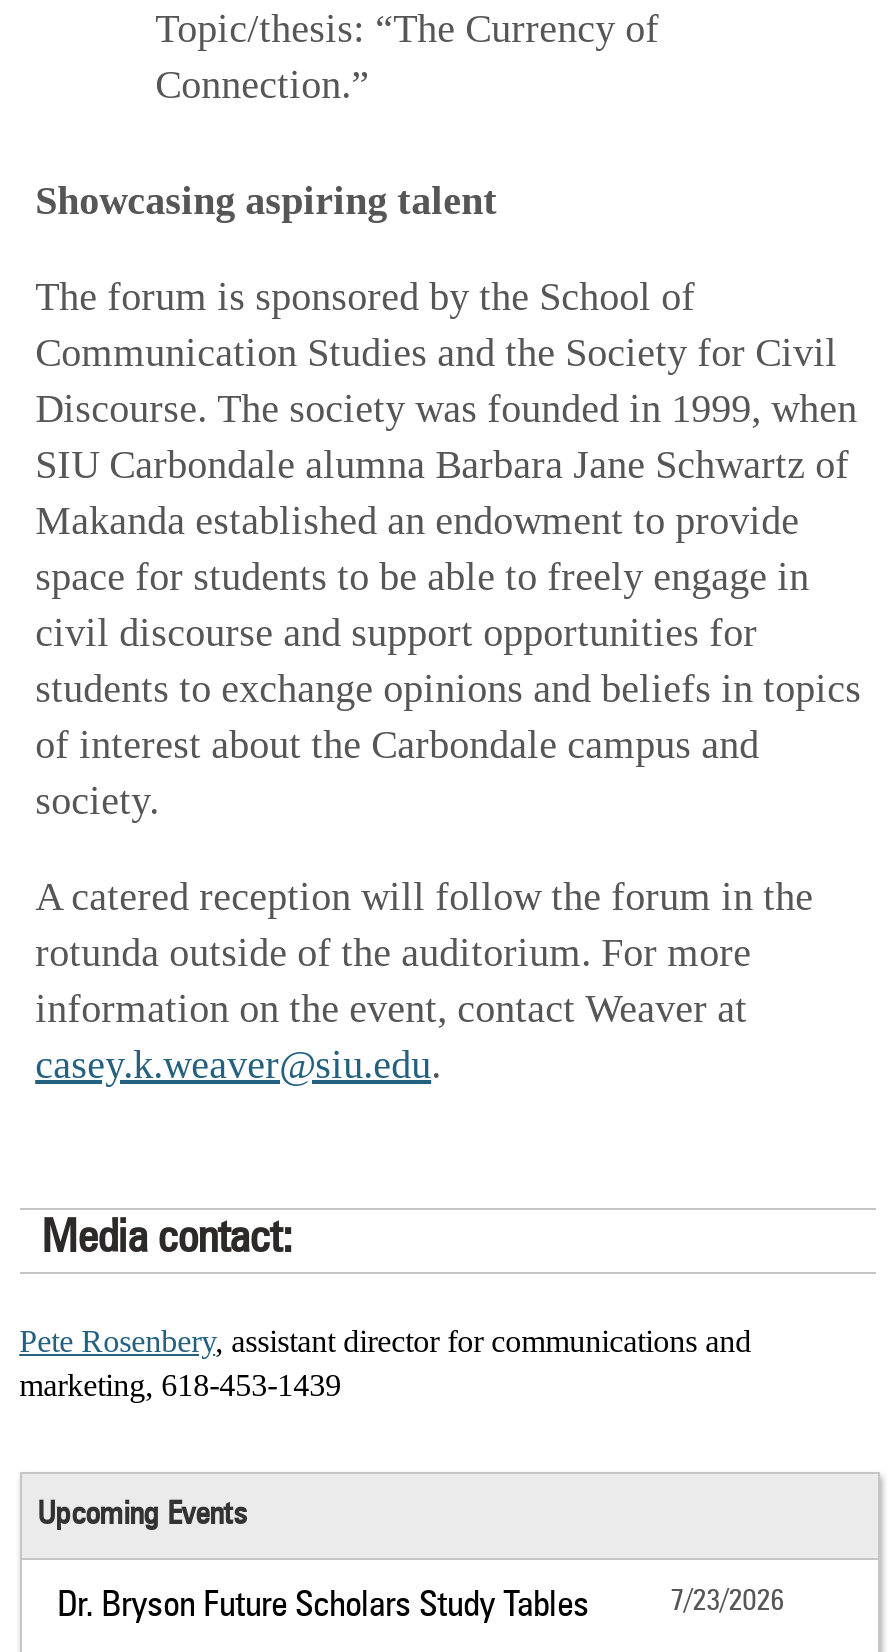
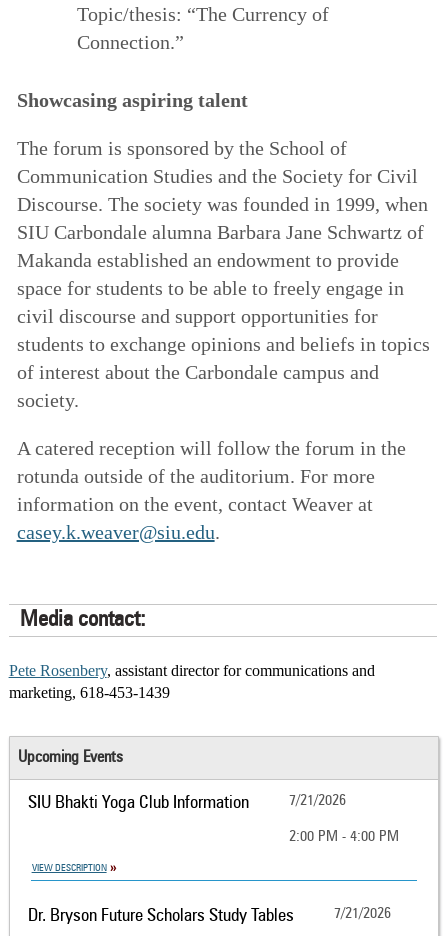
+ SIU Bhakti Yoga Club Information
+ 7/21/2026
+ 2:00 PM - 4:00 PM
+ VIEW DESCRIPTION

- 7/23/2026
+ 7/21/2026
